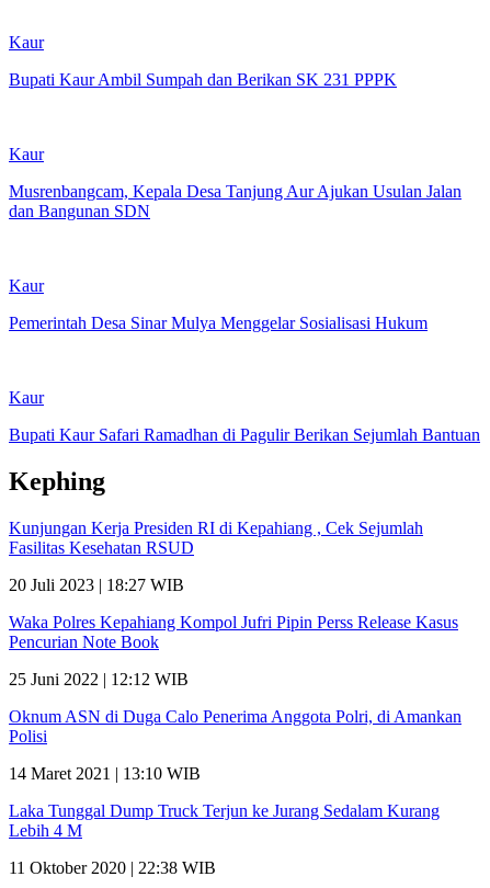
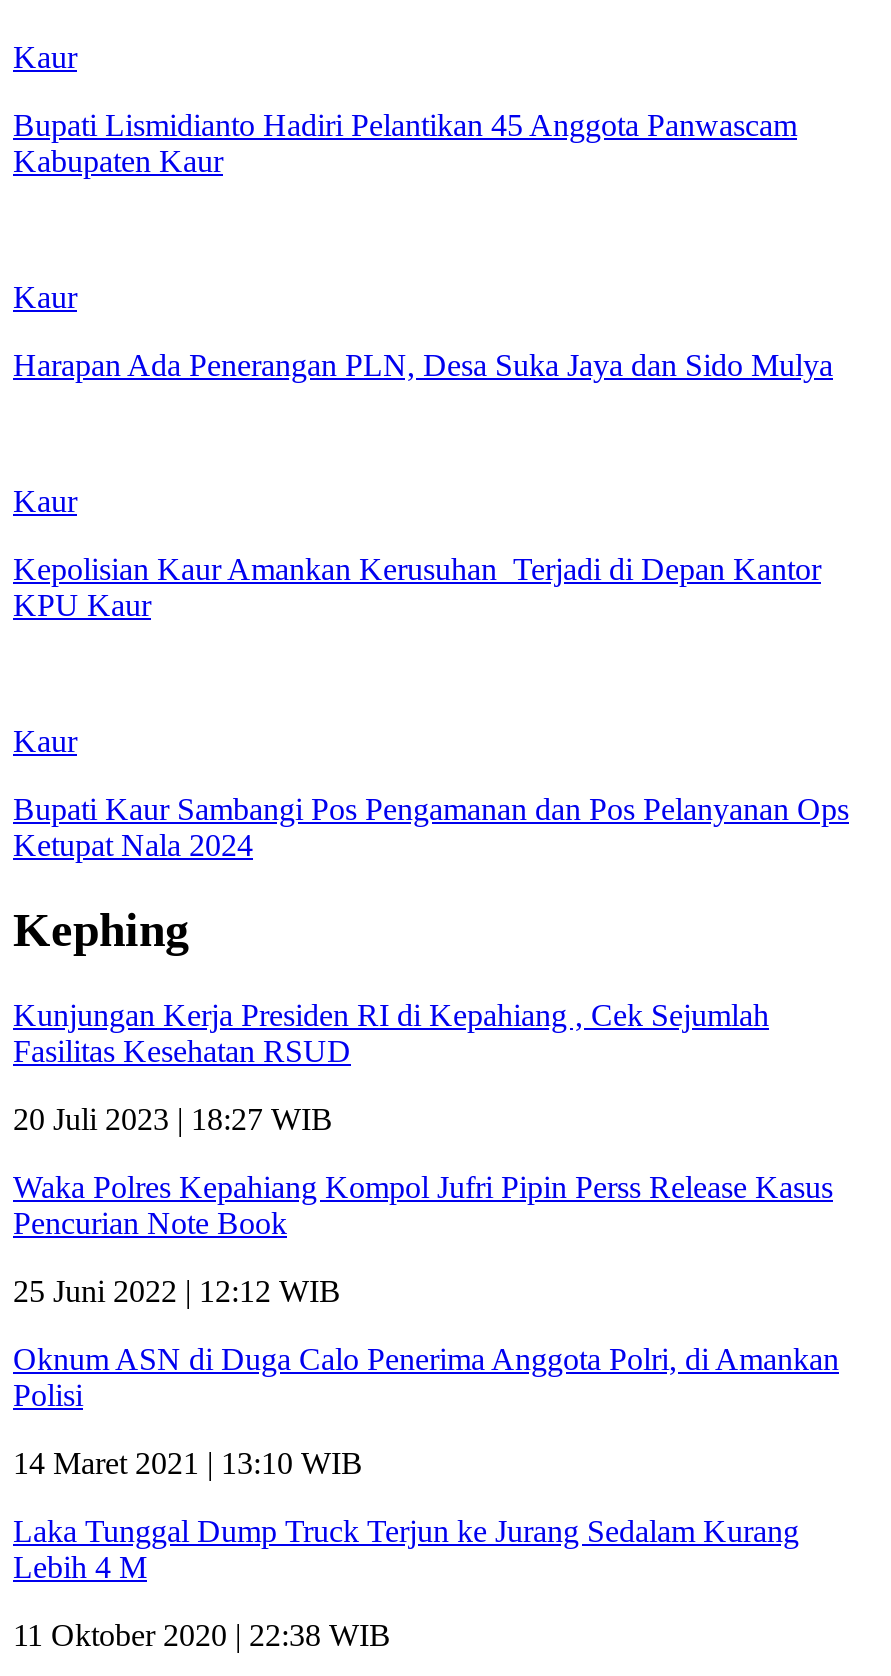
- Bupati Kaur Ambil Sumpah dan Berikan SK 231 PPPK
+ Bupati Lismidianto Hadiri Pelantikan 45 Anggota Panwascam
+ Kabupaten Kaur

- Musrenbangcam, Kepala Desa Tanjung Aur Ajukan Usulan Jalan
- dan Bangunan SDN
+ Harapan Ada Penerangan PLN, Desa Suka Jaya dan Sido Mulya

- Pemerintah Desa Sinar Mulya Menggelar Sosialisasi Hukum
+ Kepolisian Kaur Amankan Kerusuhan Terjadi di Depan Kantor
+ KPU Kaur

- Bupati Kaur Safari Ramadhan di Pagulir Berikan Sejumlah Bantuan
+ Bupati Kaur Sambangi Pos Pengamanan dan Pos Pelanyanan Ops
+ Ketupat Nala 2024
